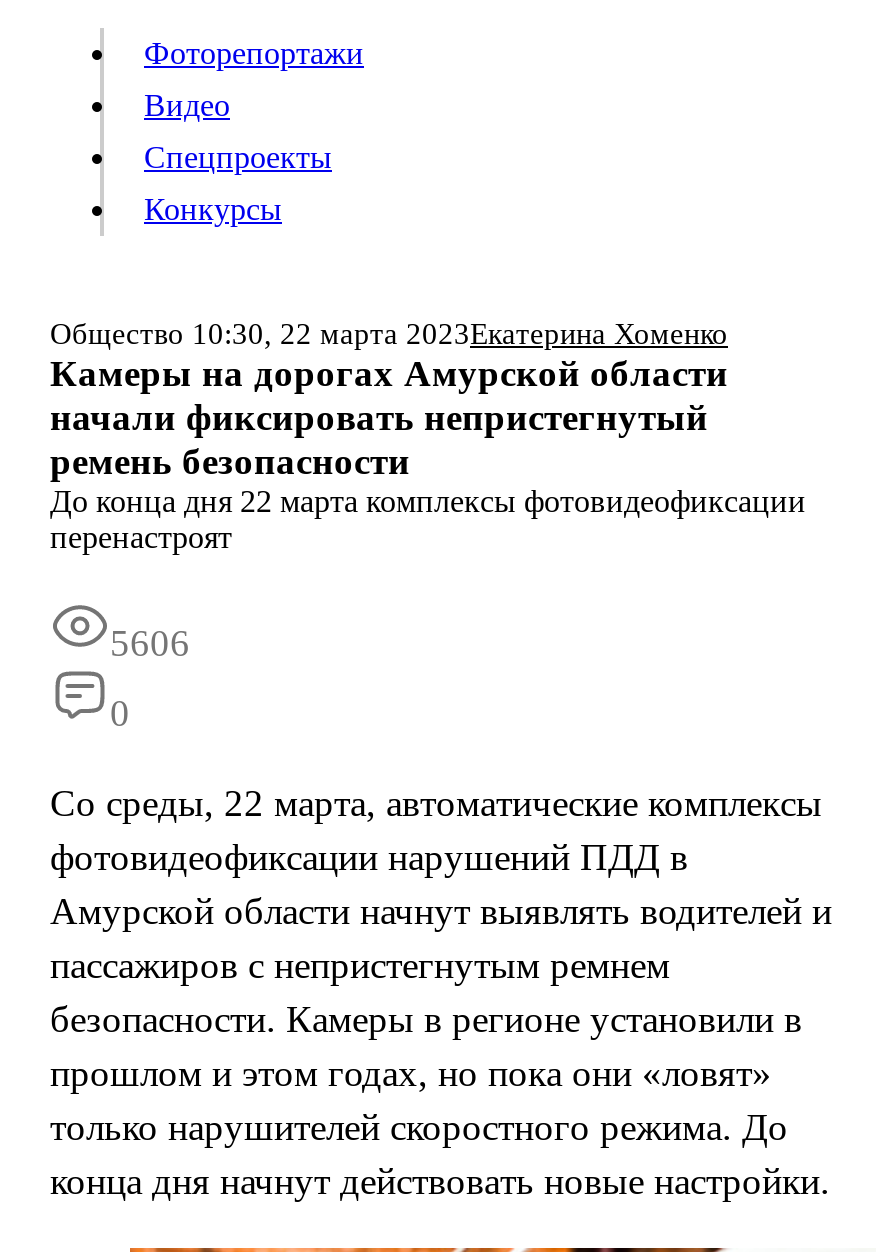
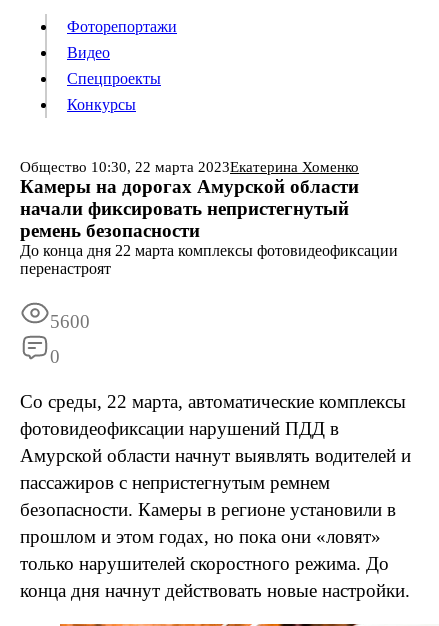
- 5606
+ 5600
